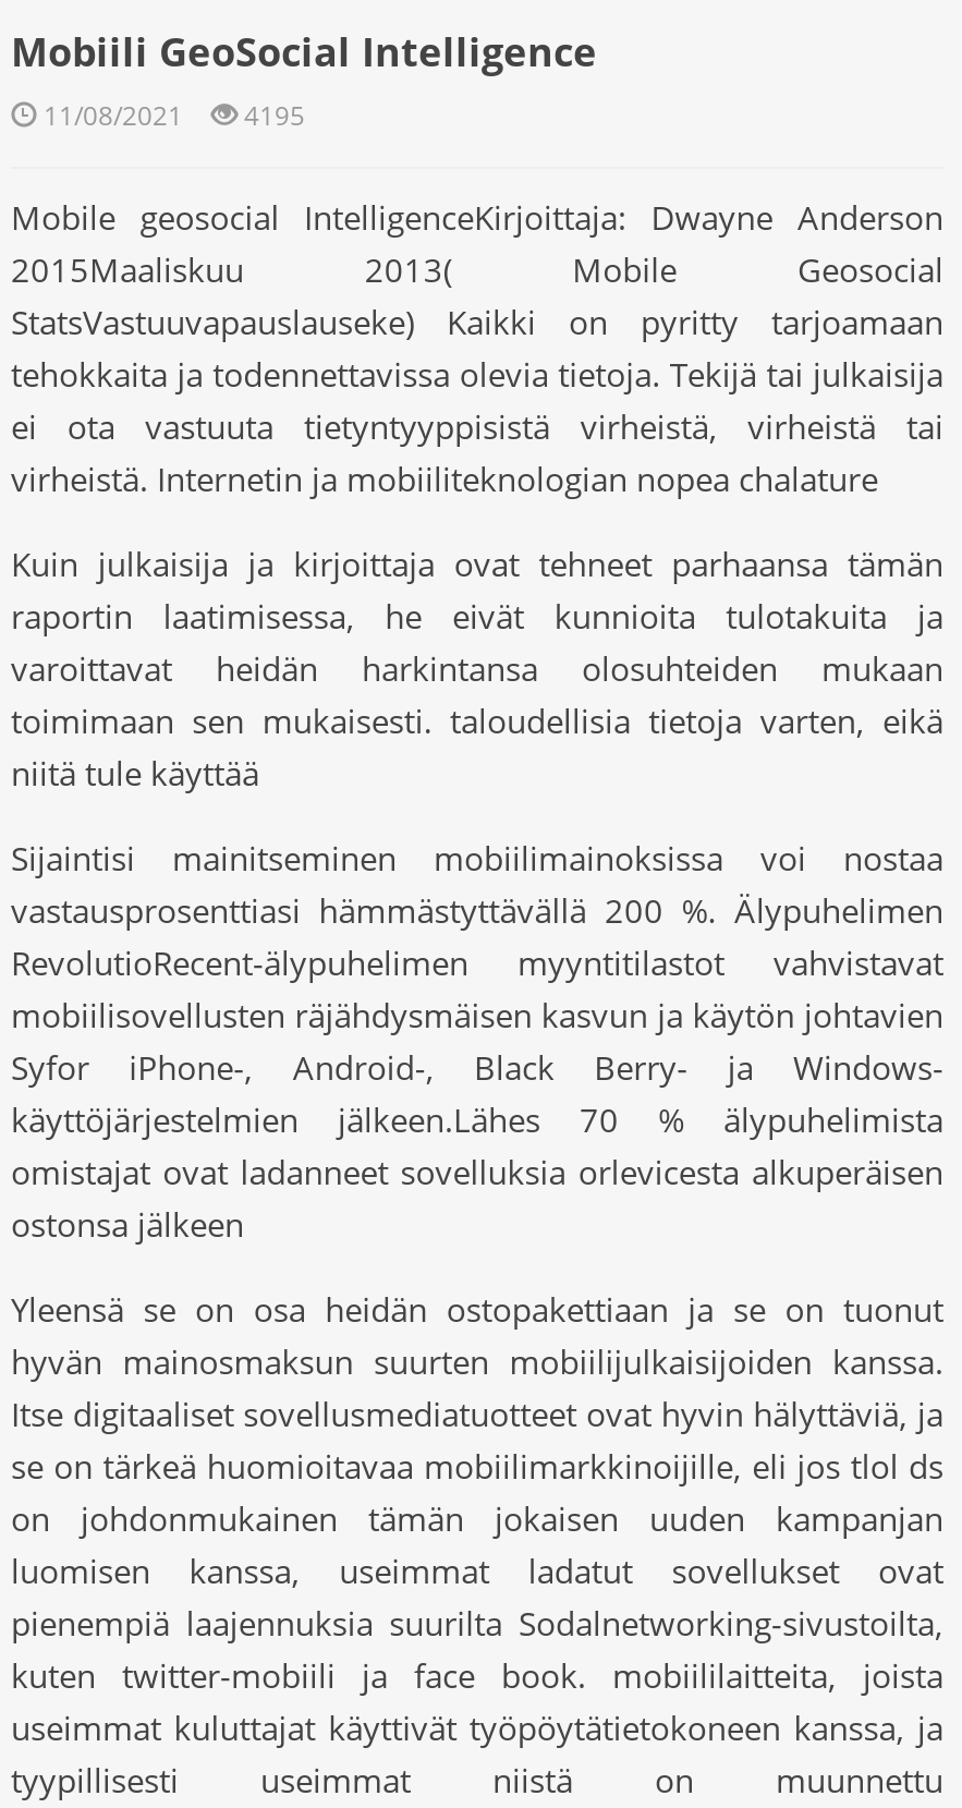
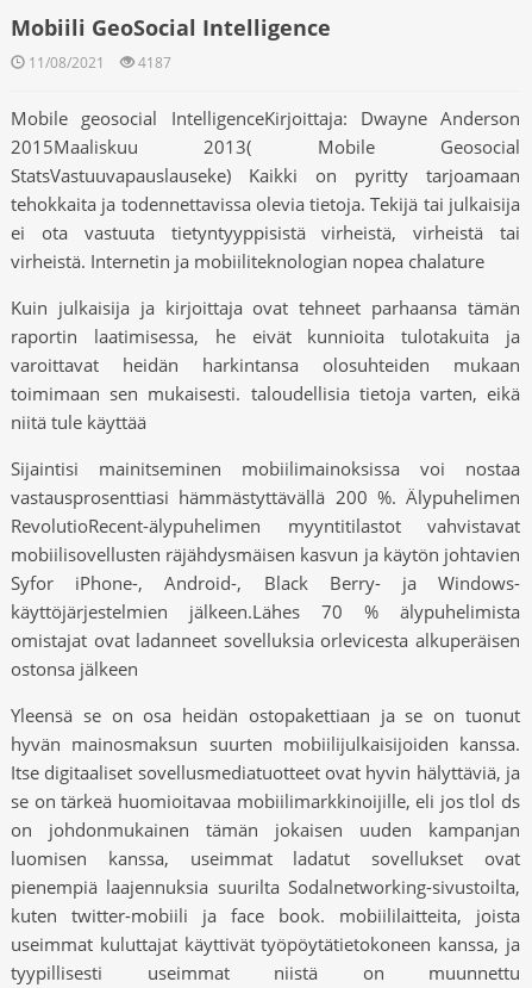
- 11/08/2021 4195
+ 11/08/2021 4187
